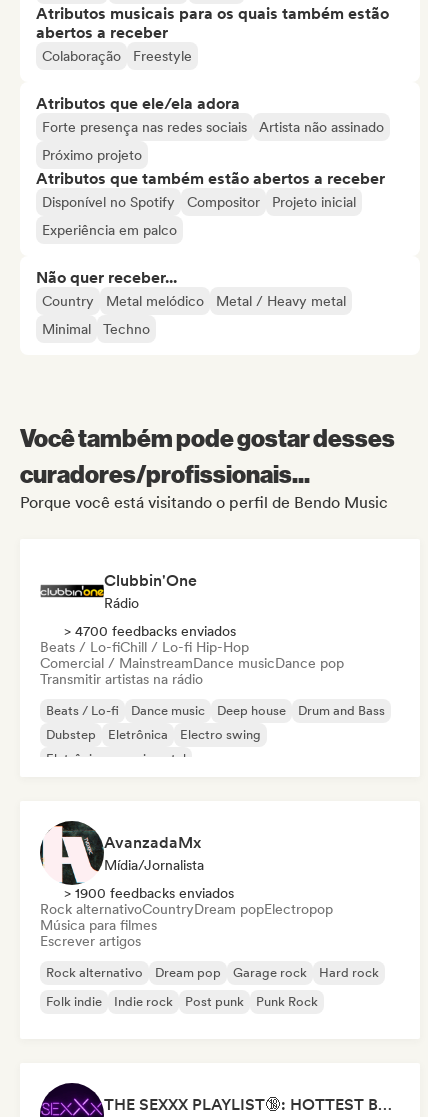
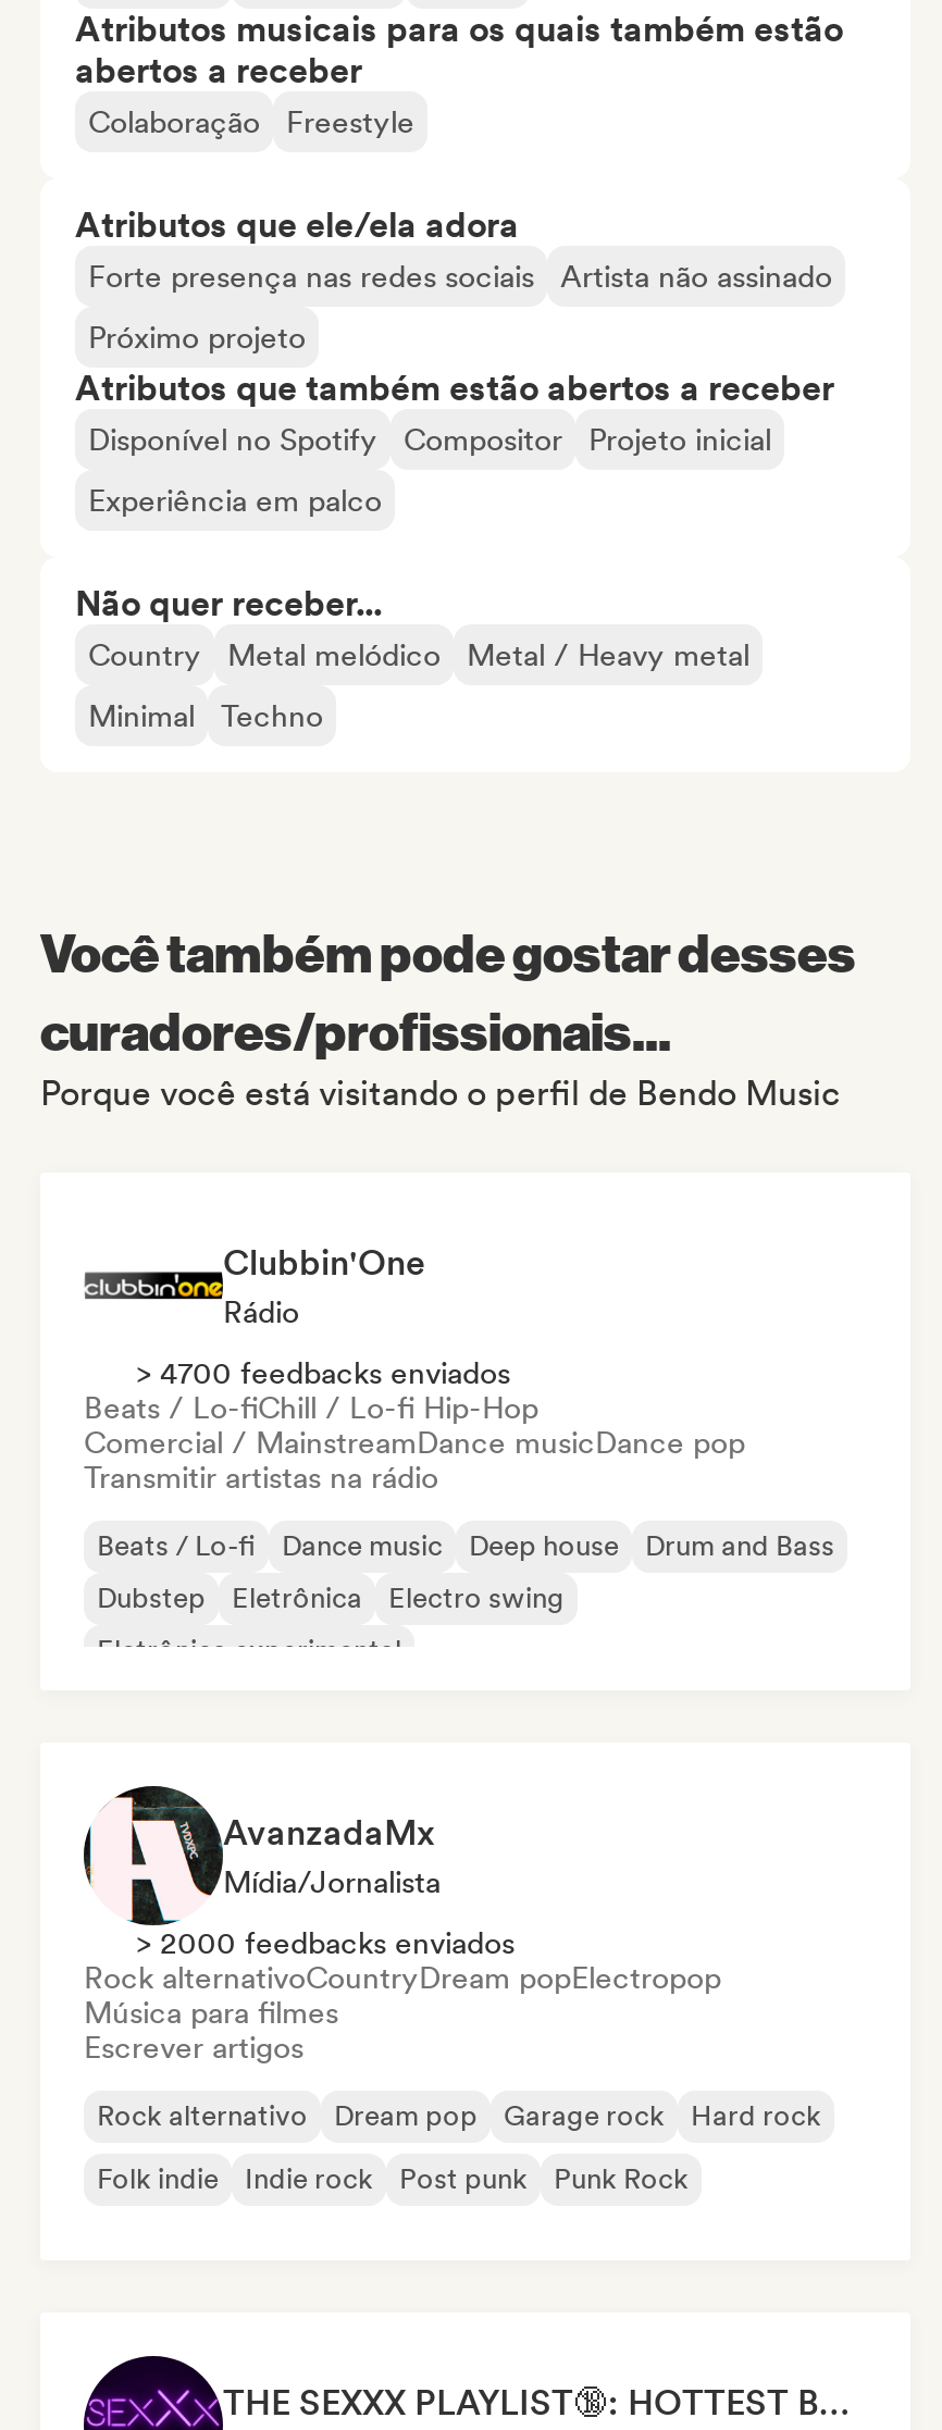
- > 1900 feedbacks enviados
+ > 2000 feedbacks enviados
